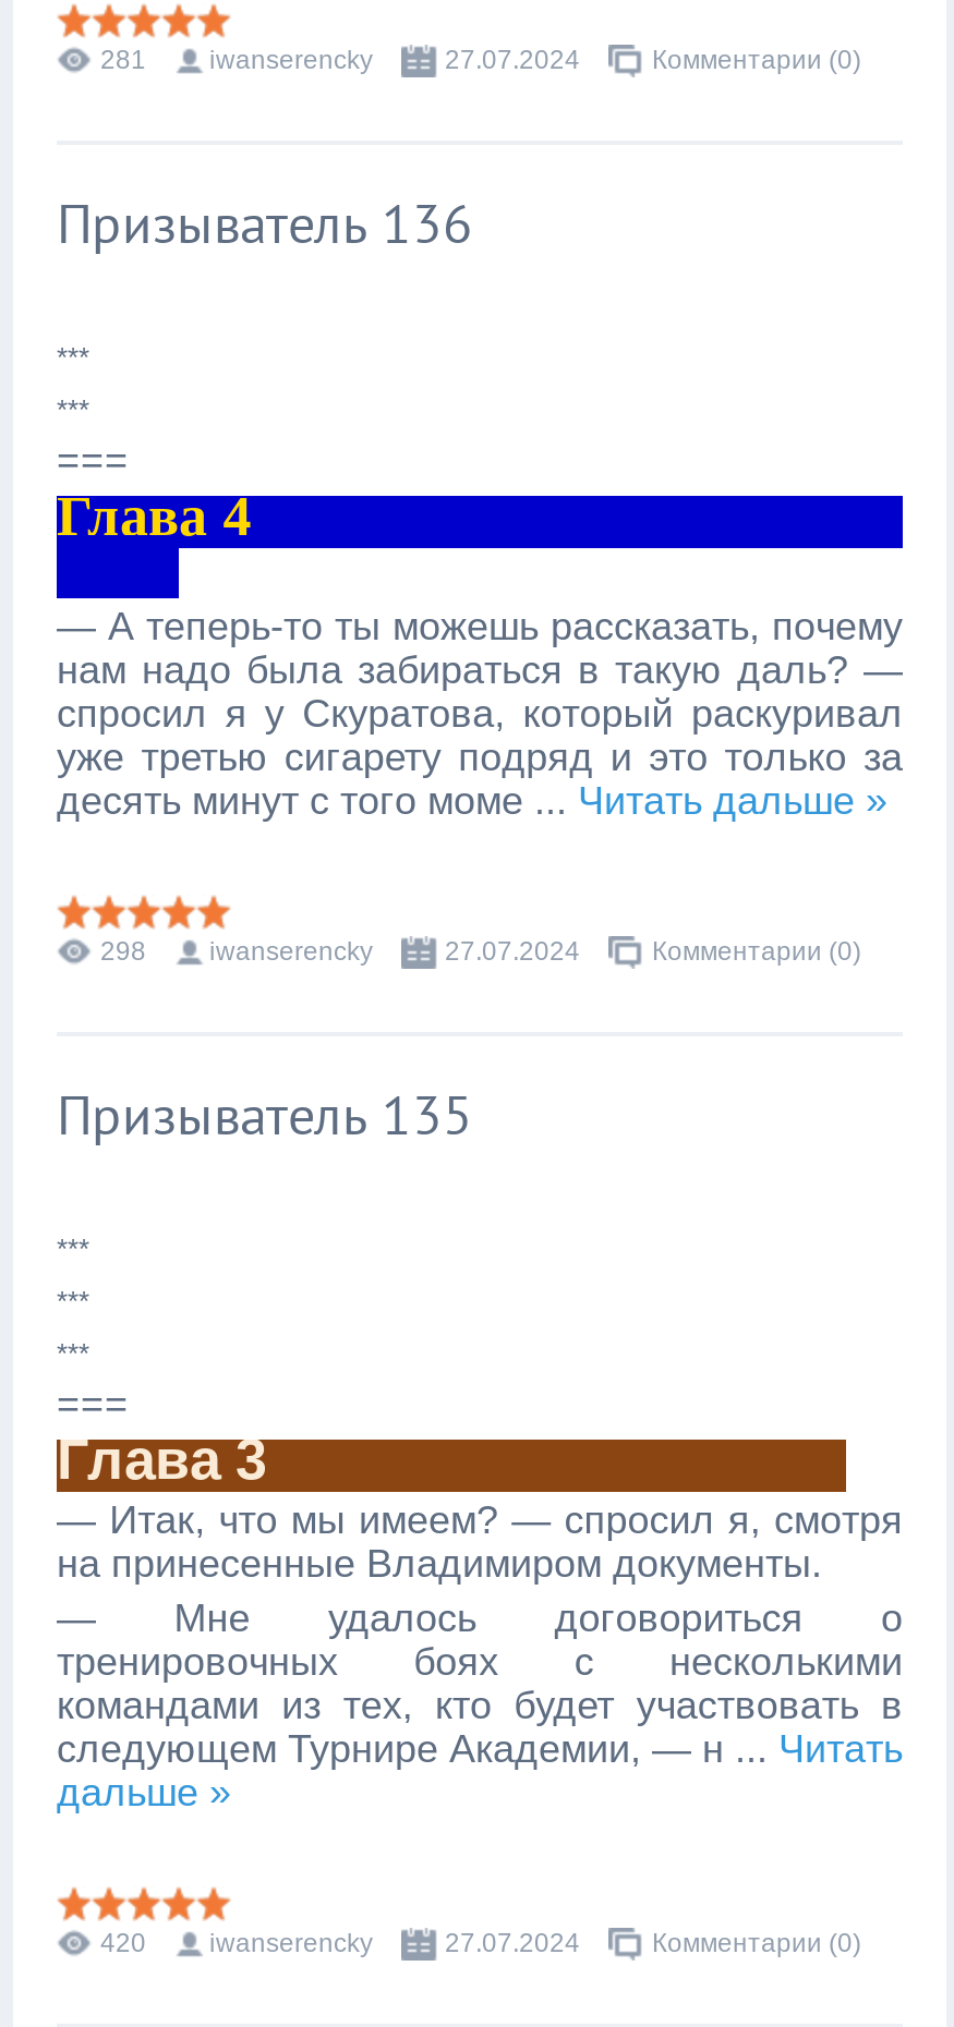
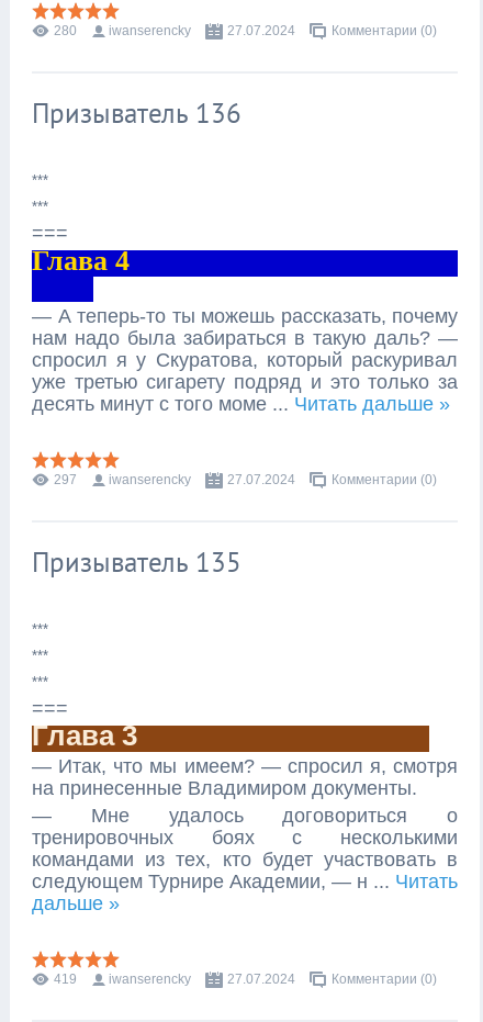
- 281
+ 280

- 298
+ 297

- 420
+ 419
